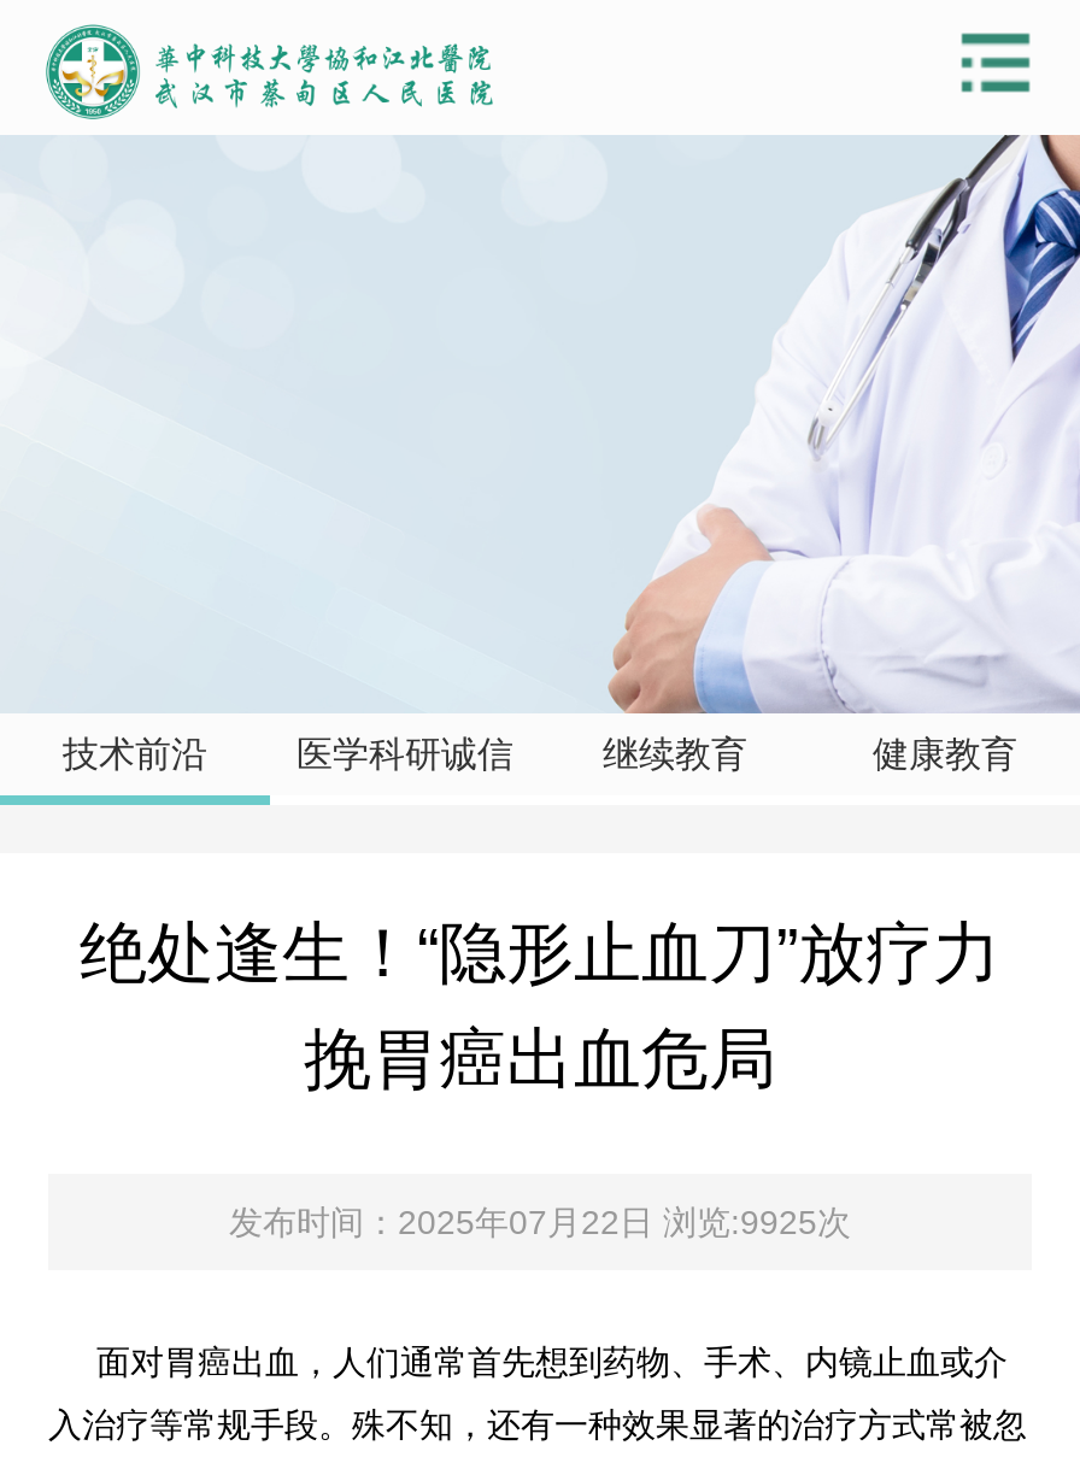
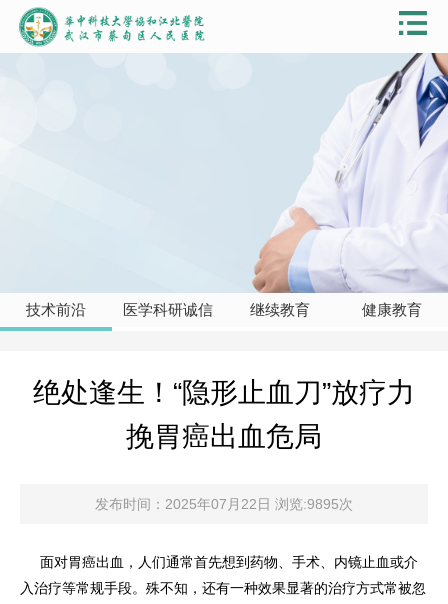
- 发布时间：2025年07月22日 浏览:9925次
+ 发布时间：2025年07月22日 浏览:9895次
